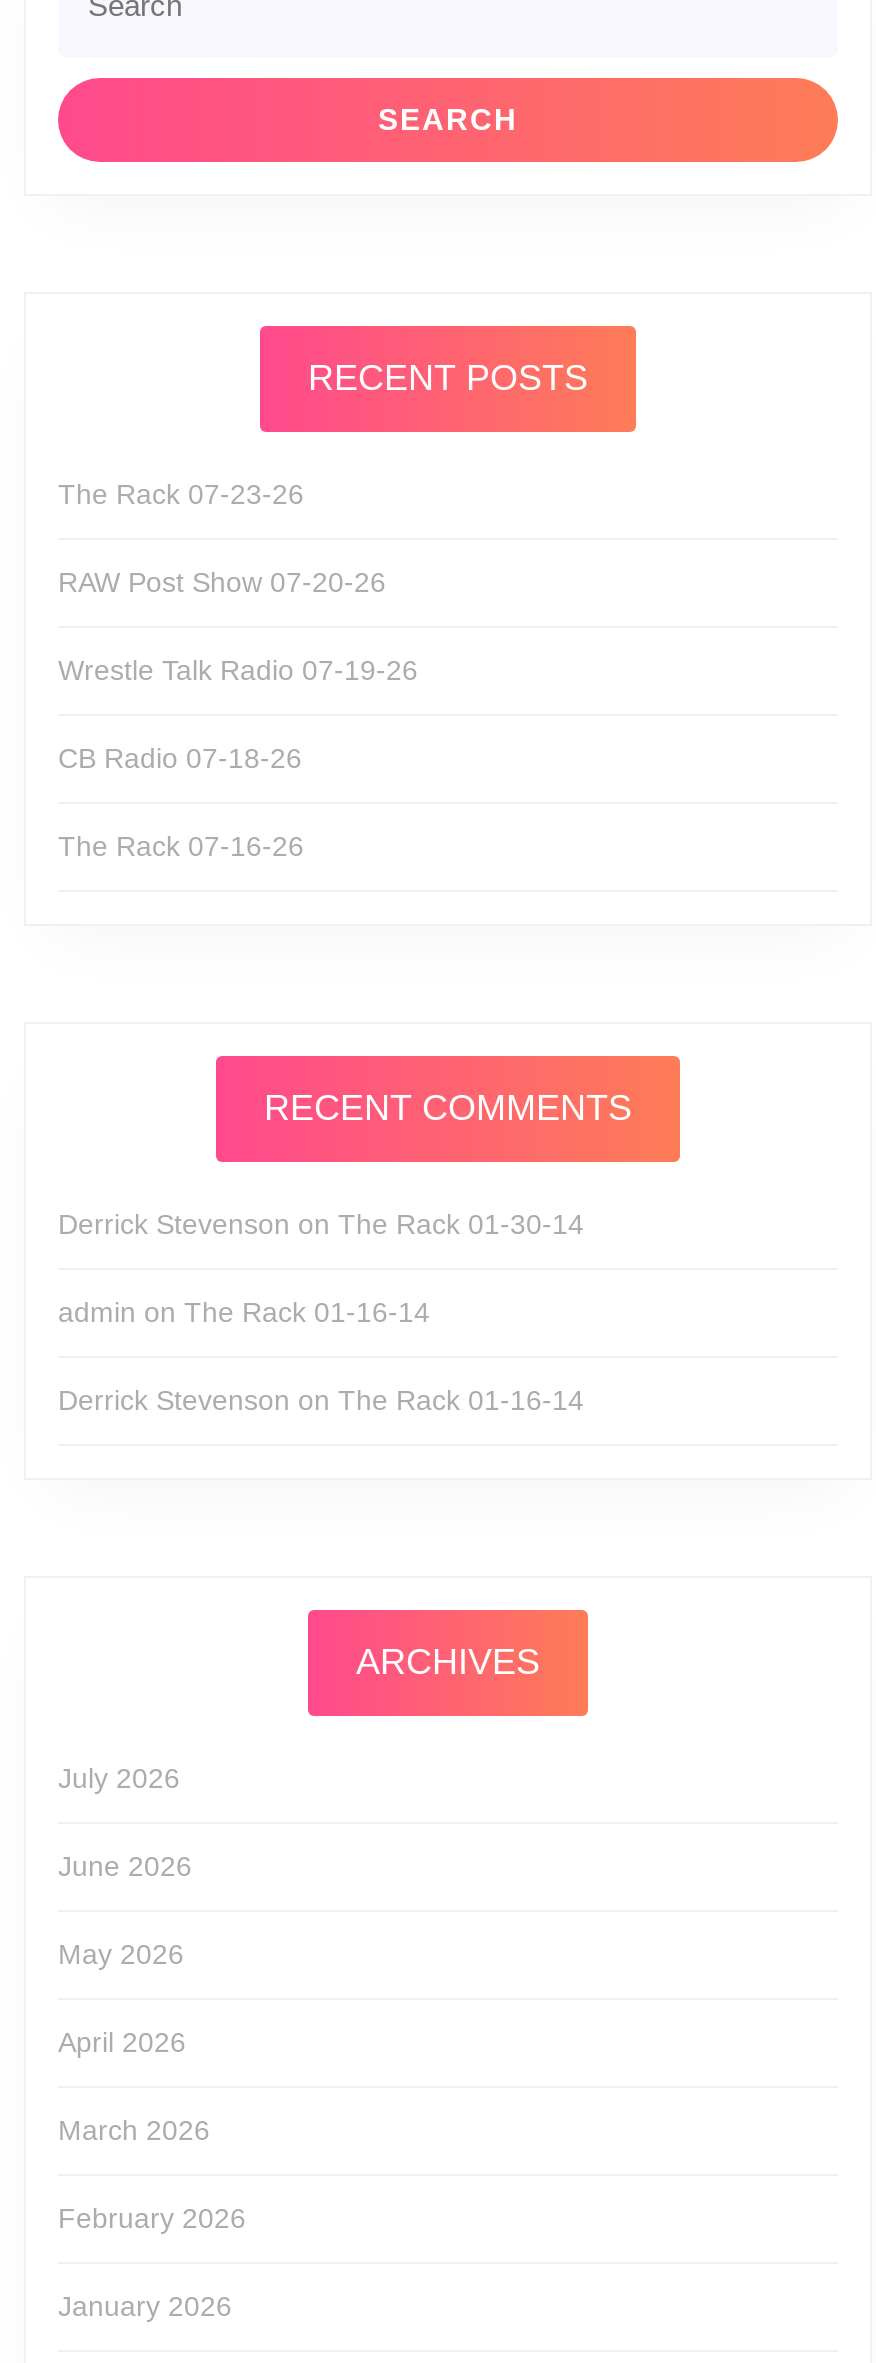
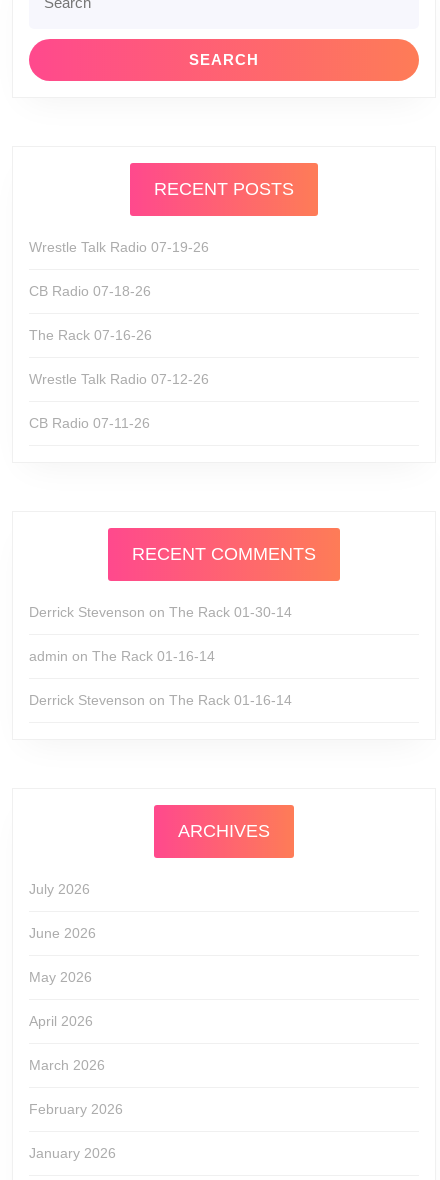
- The Rack 07-23-26
- RAW Post Show 07-20-26

moved up: Wrestle Talk Radio 07-19-26 | CB Radio 07-18-26 | The Rack 07-16-26

+ Wrestle Talk Radio 07-12-26
+ CB Radio 07-11-26
